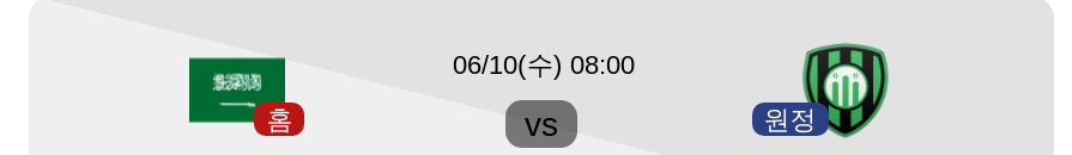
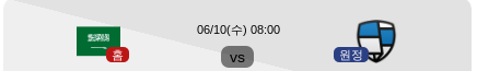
- [image]
+ [image]
